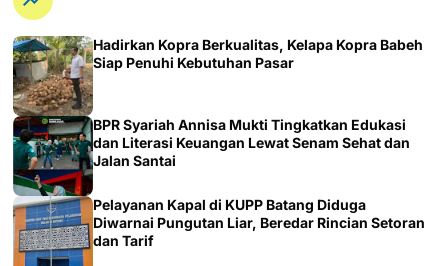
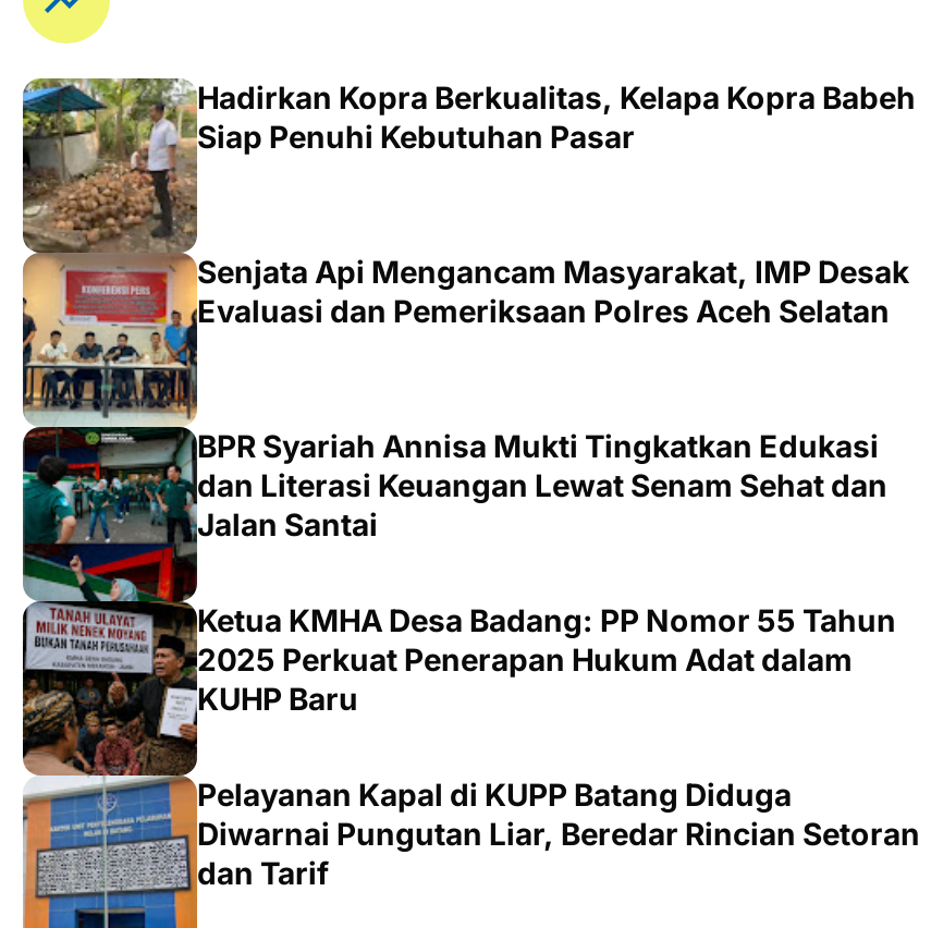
+ [image]
+ Senjata Api Mengancam Masyarakat, IMP Desak
+ Evaluasi dan Pemeriksaan Polres Aceh Selatan

+ [image]
+ Ketua KMHA Desa Badang: PP Nomor 55 Tahun
+ 2025 Perkuat Penerapan Hukum Adat dalam
+ KUHP Baru
